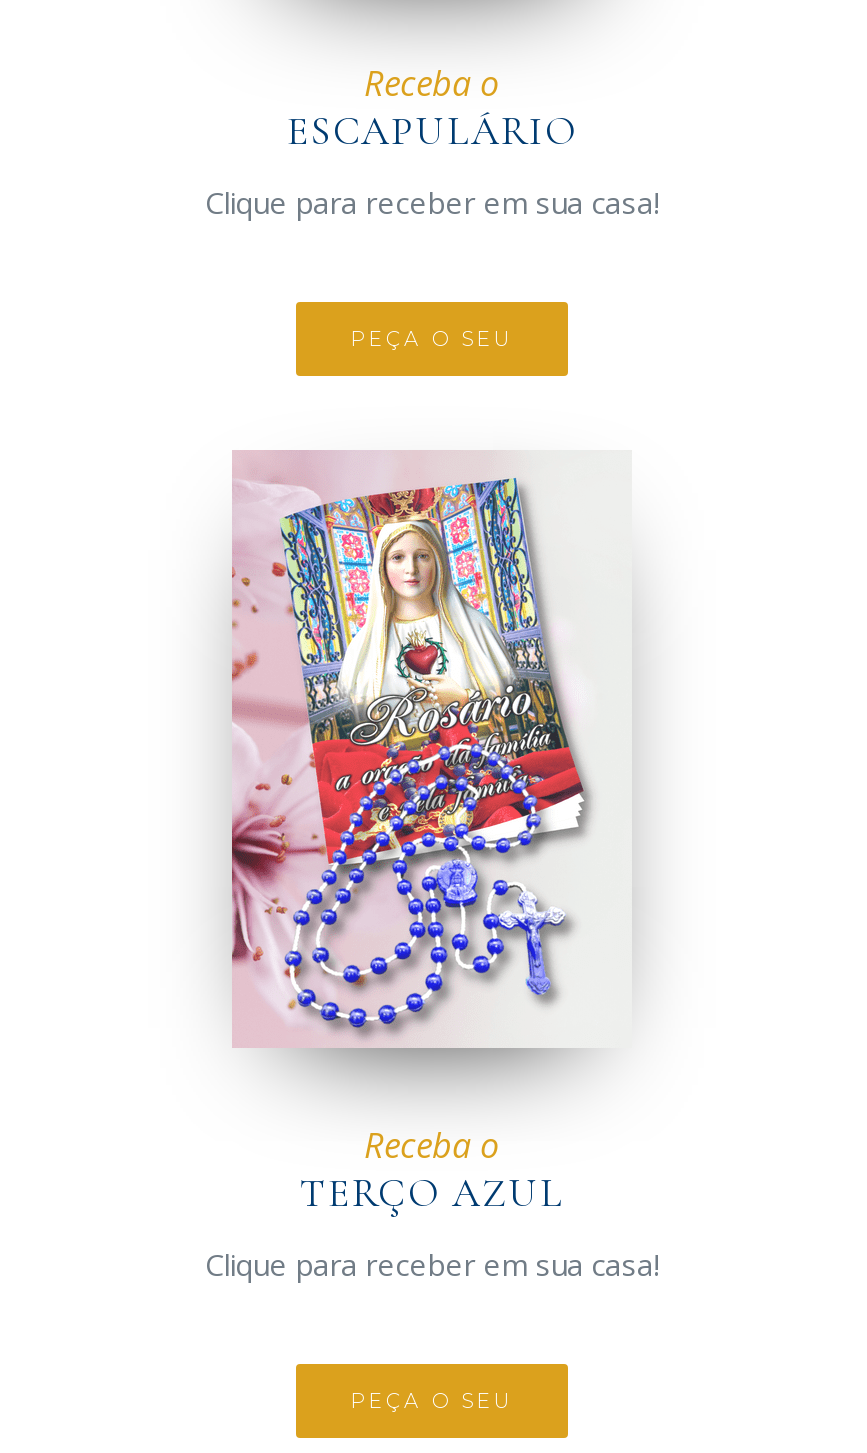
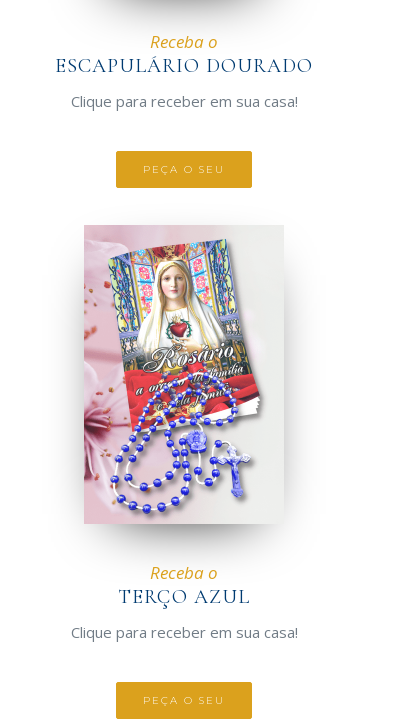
- ESCAPULÁRIO
+ ESCAPULÁRIO DOURADO
